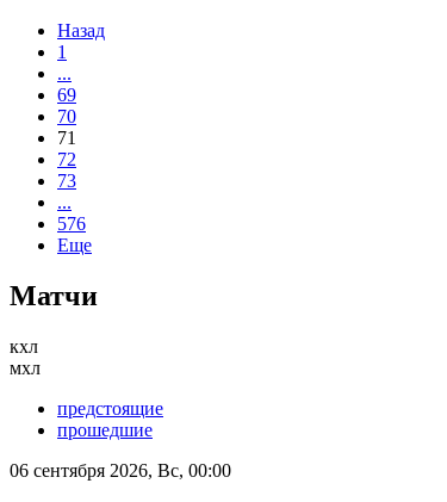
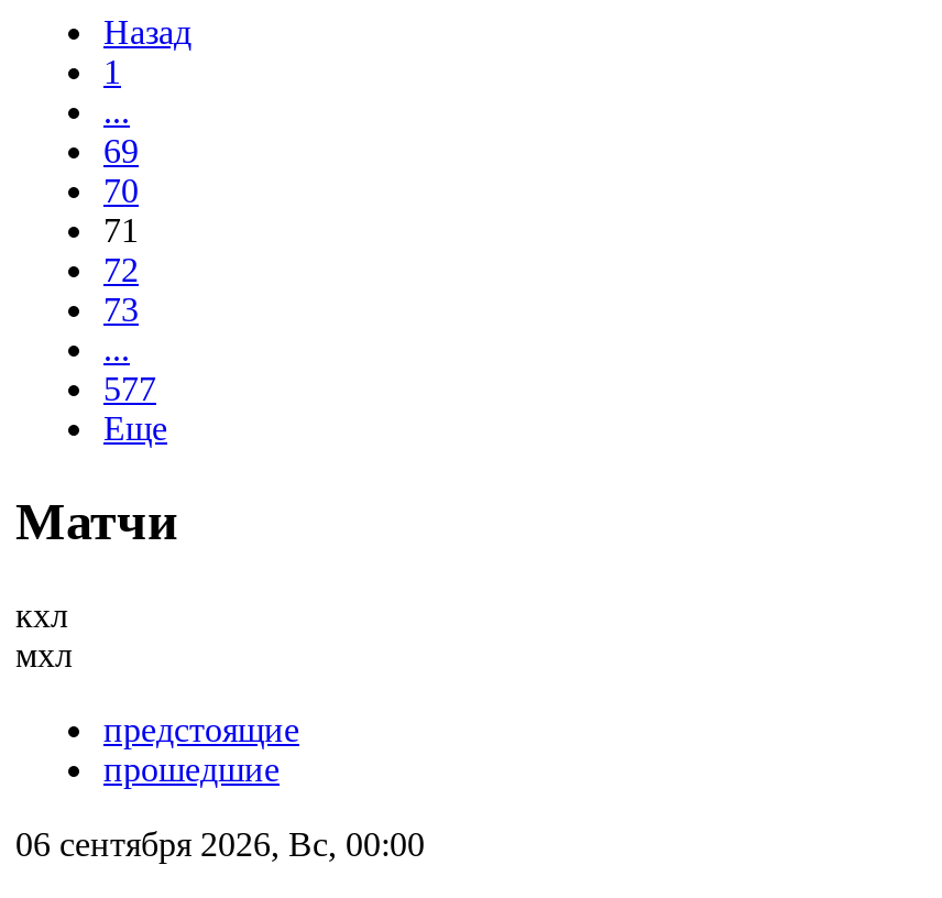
- 576
+ 577
